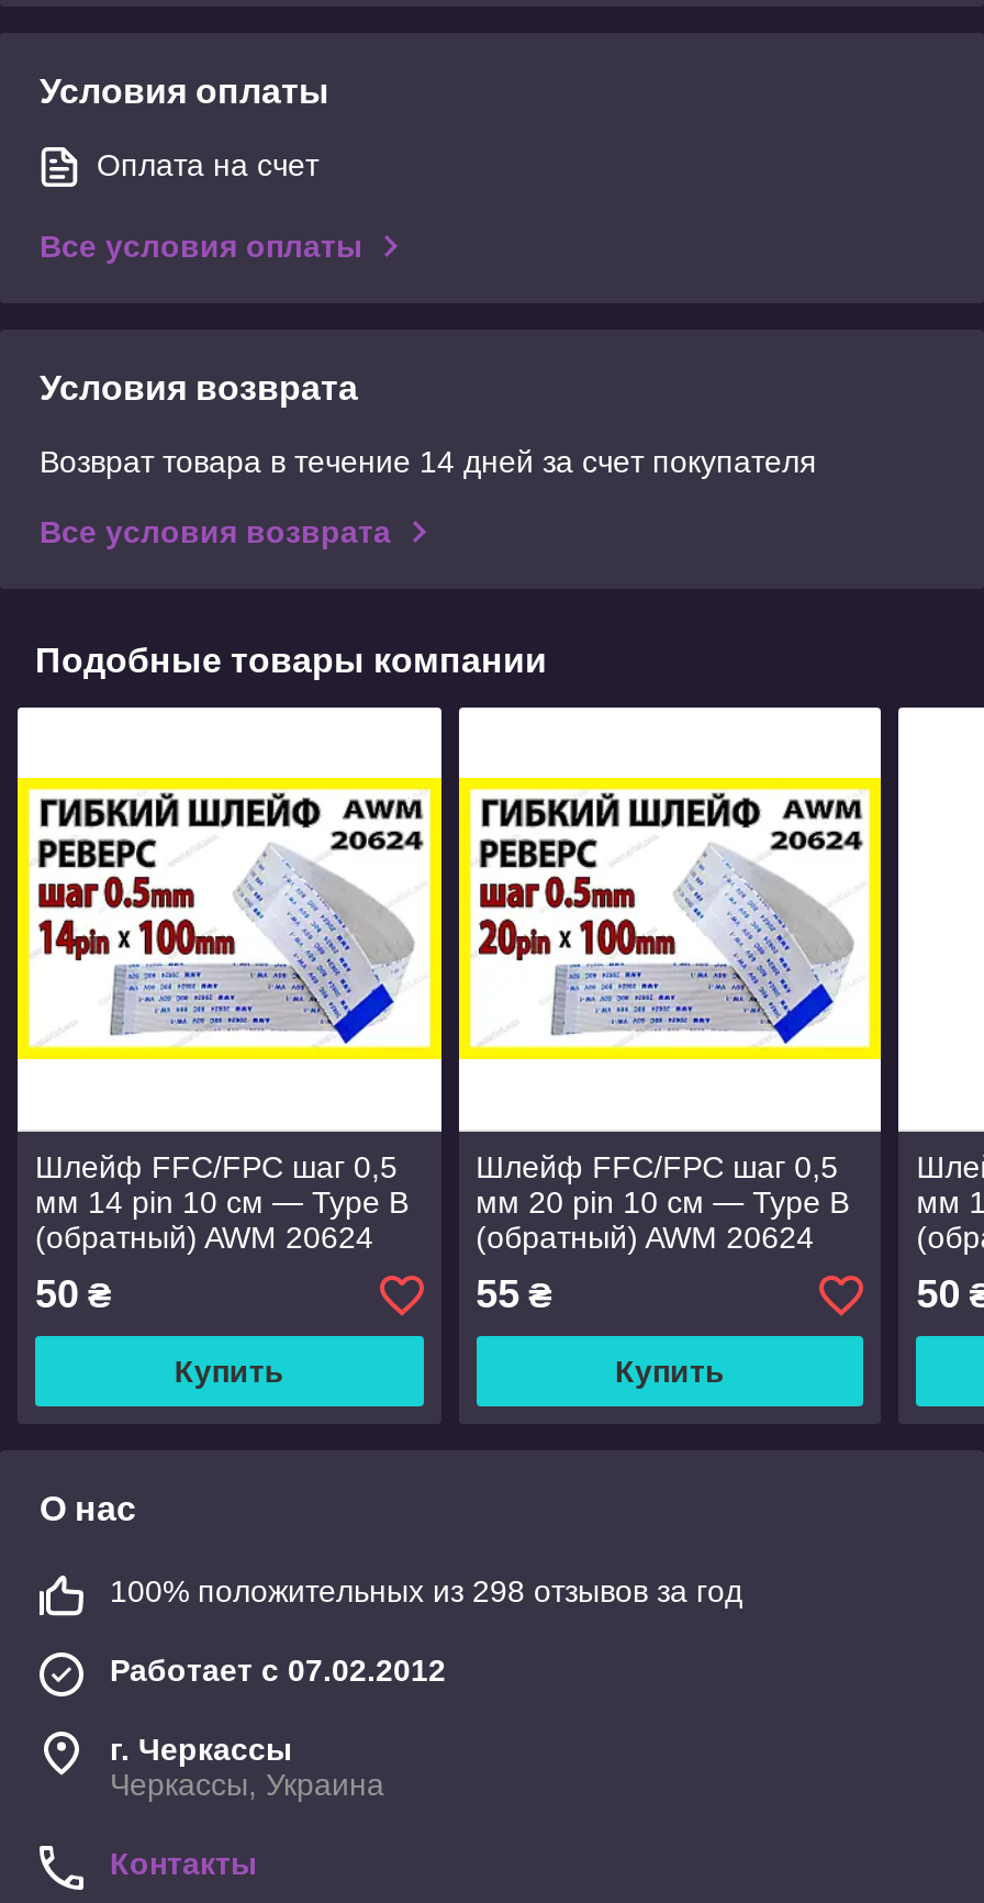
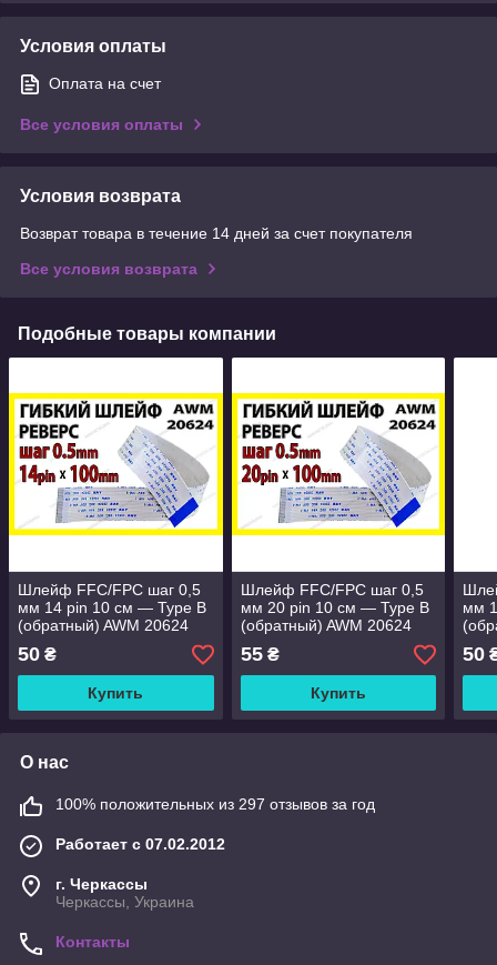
- 100% положительных из 298 отзывов за год
+ 100% положительных из 297 отзывов за год
